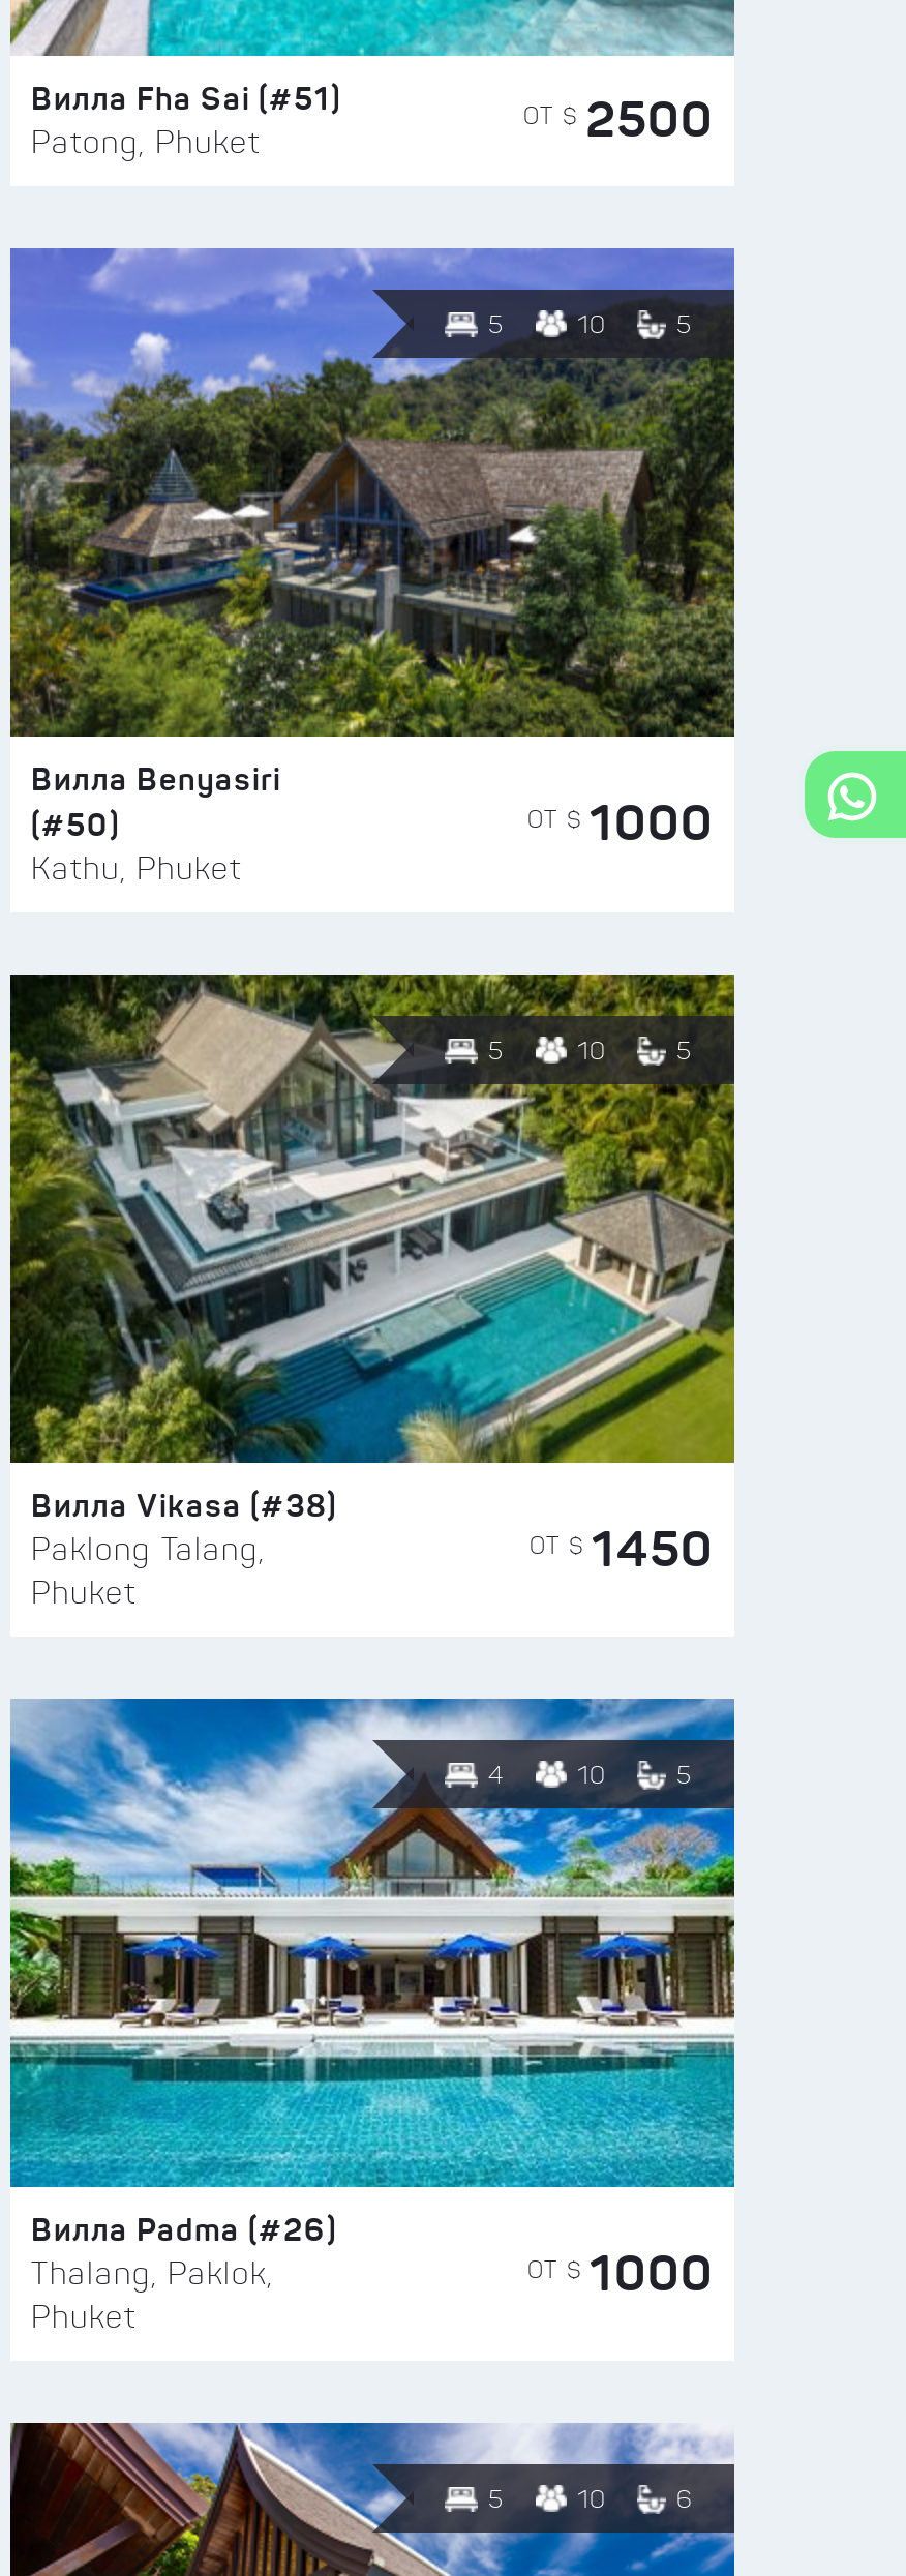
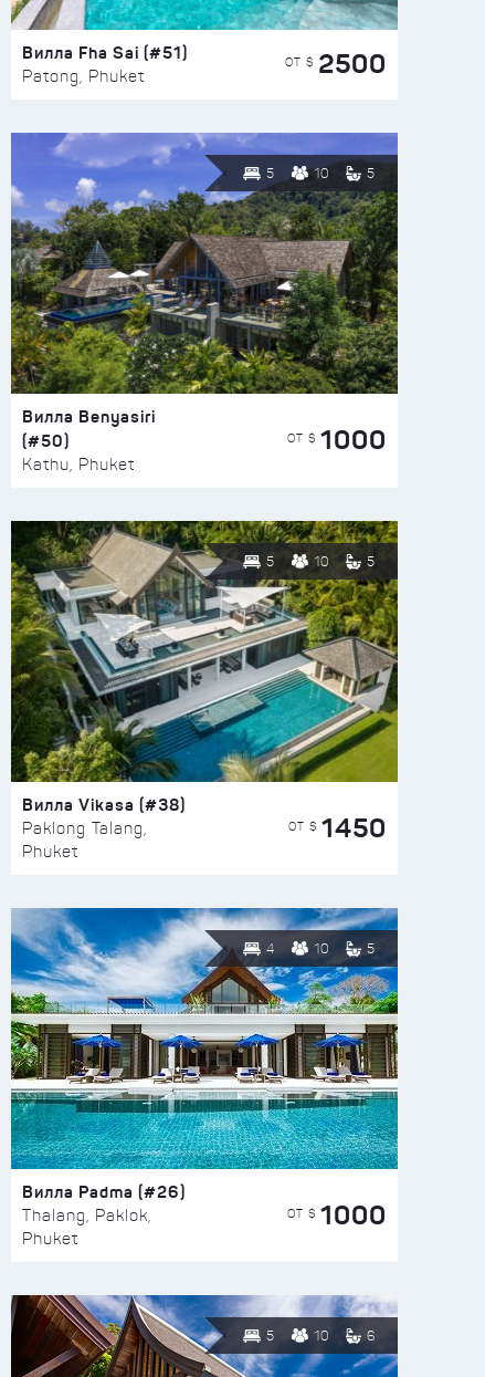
- [image]
